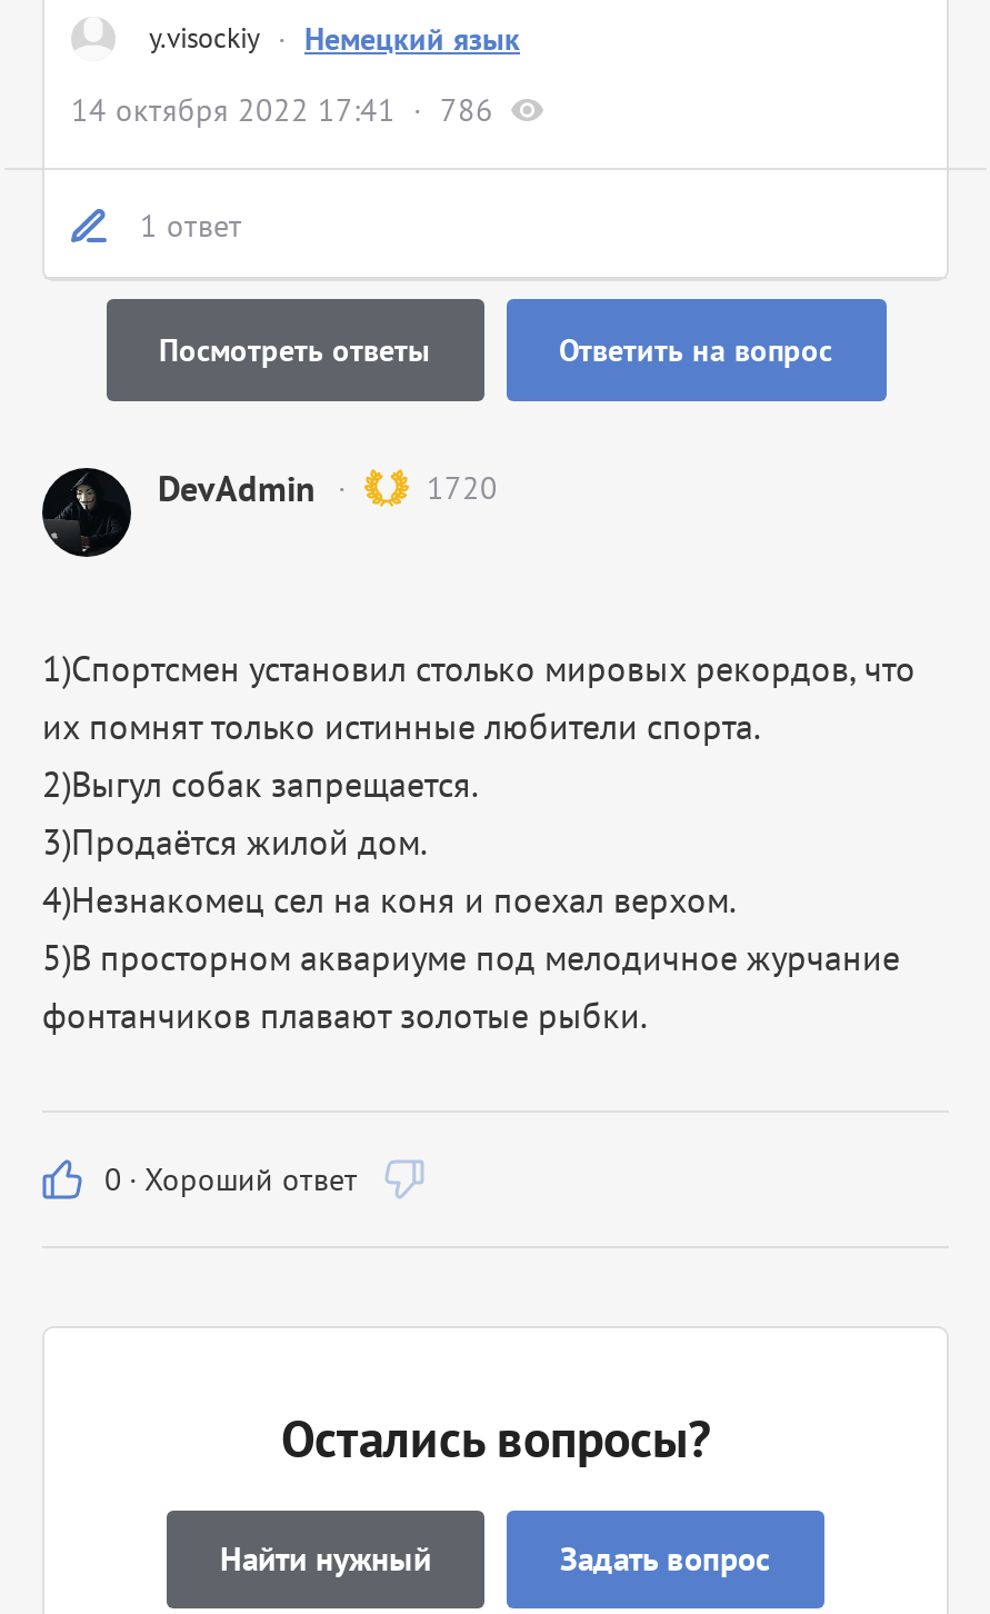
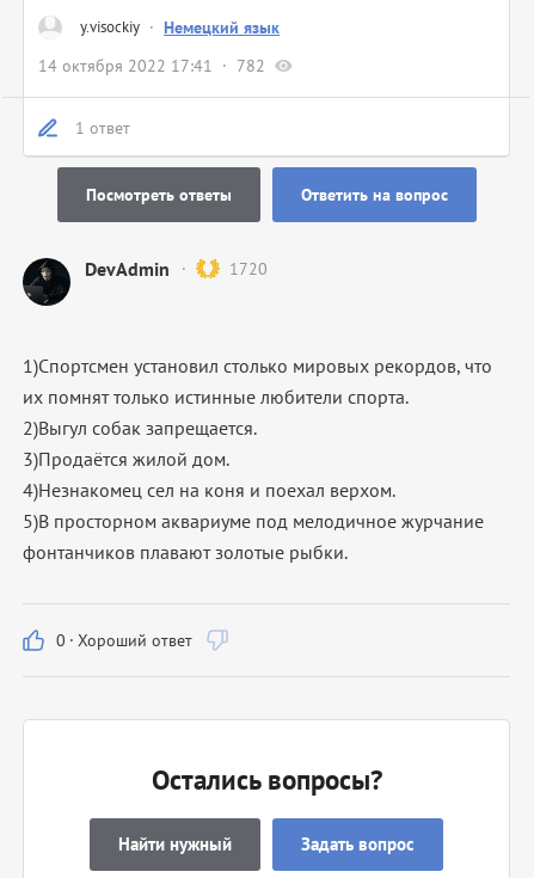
- 14 октября 2022 17:41 786
+ 14 октября 2022 17:41 782
